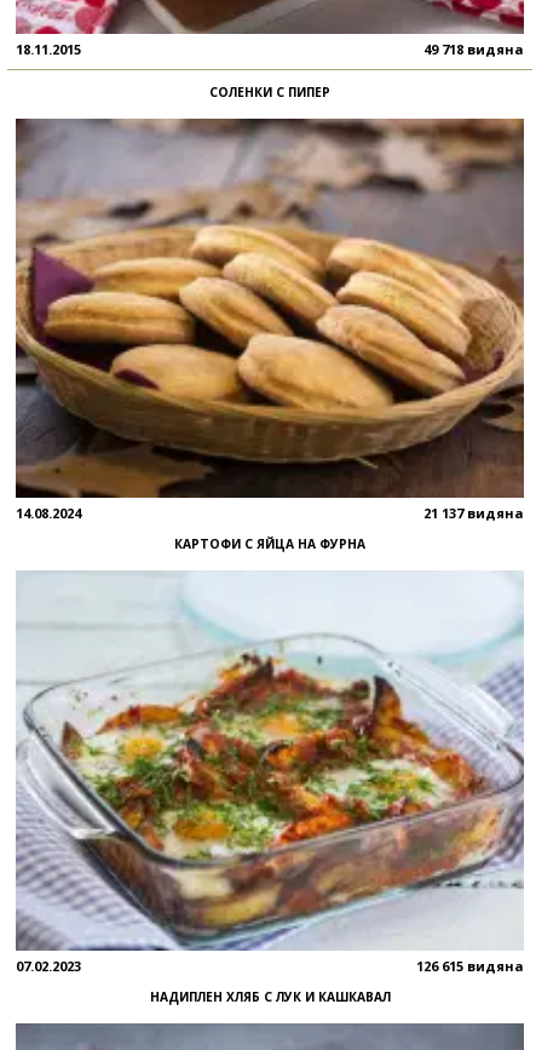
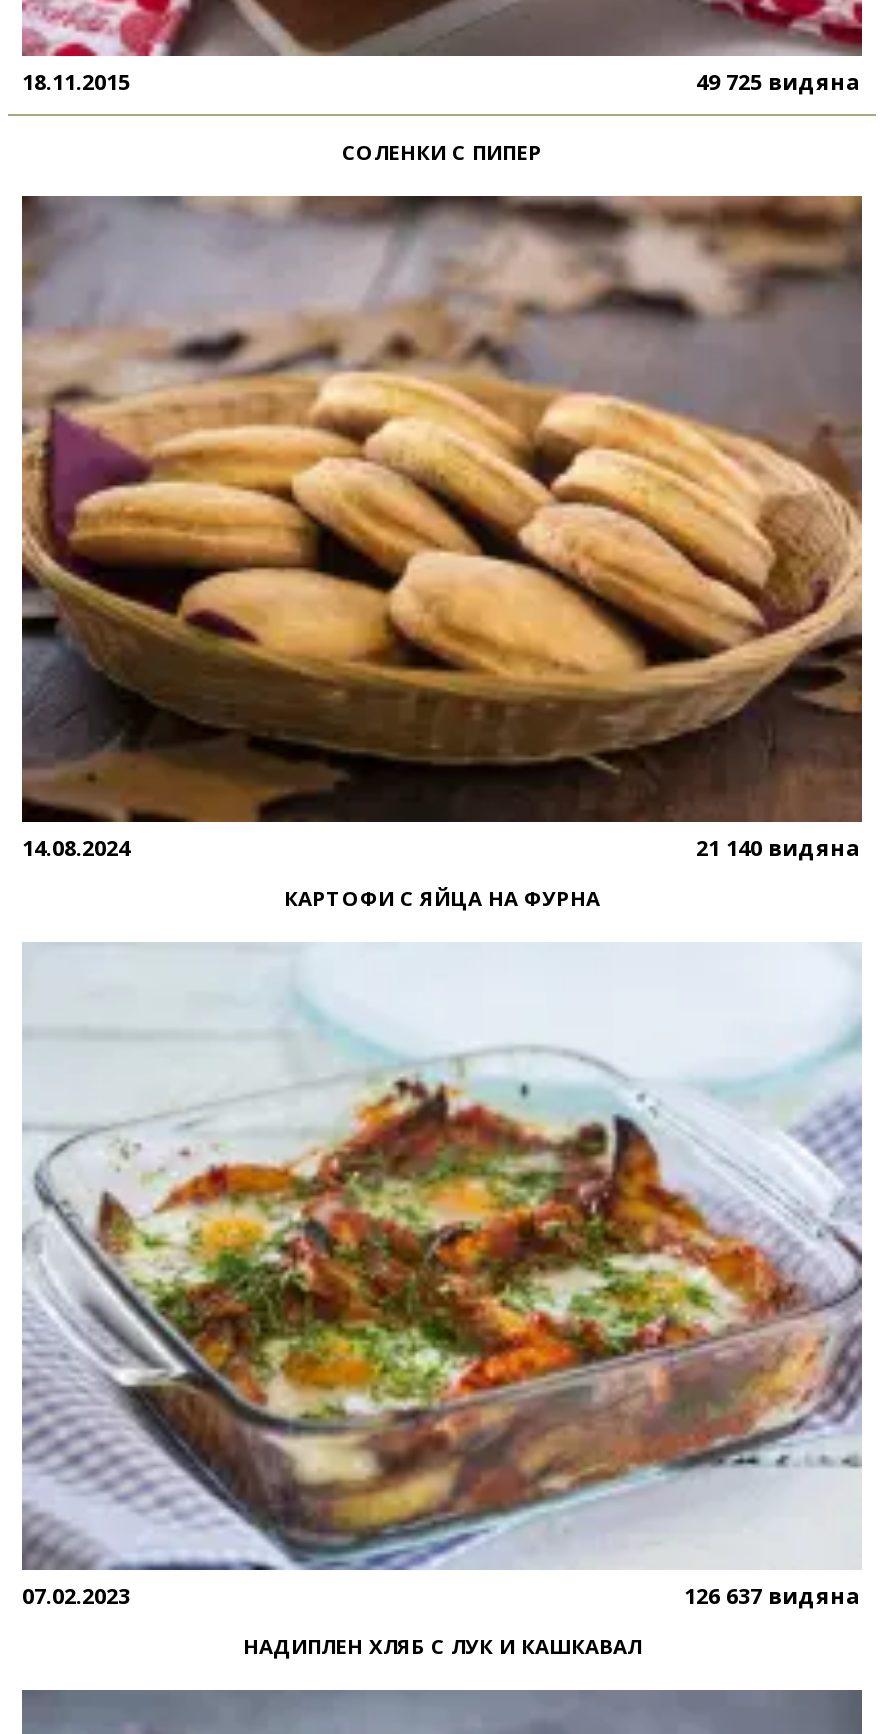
- 49 718 видяна
+ 49 725 видяна

- 21 137 видяна
+ 21 140 видяна

- 126 615 видяна
+ 126 637 видяна
